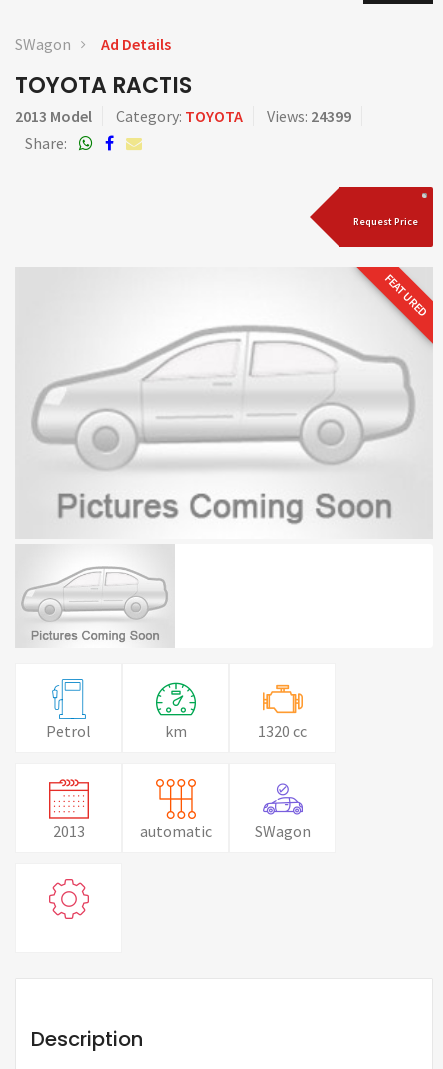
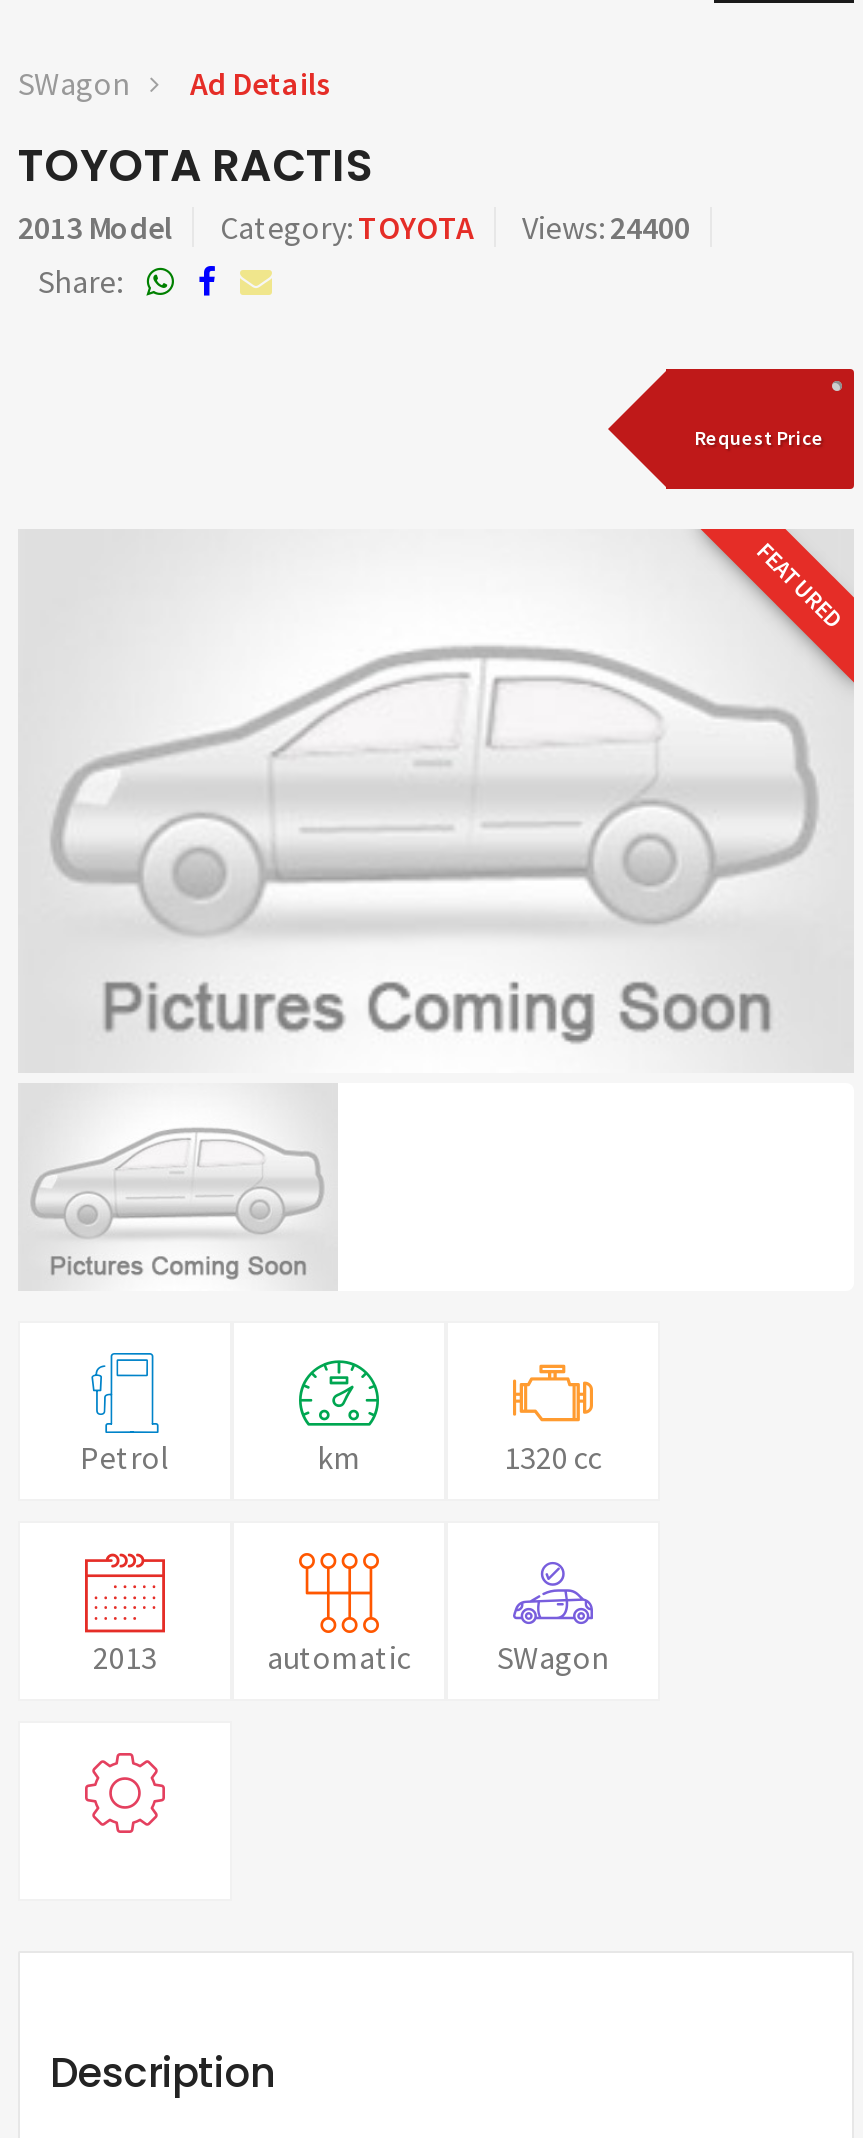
- 2013 Model Category: TOYOTA Views: 24399
+ 2013 Model Category: TOYOTA Views: 24400
